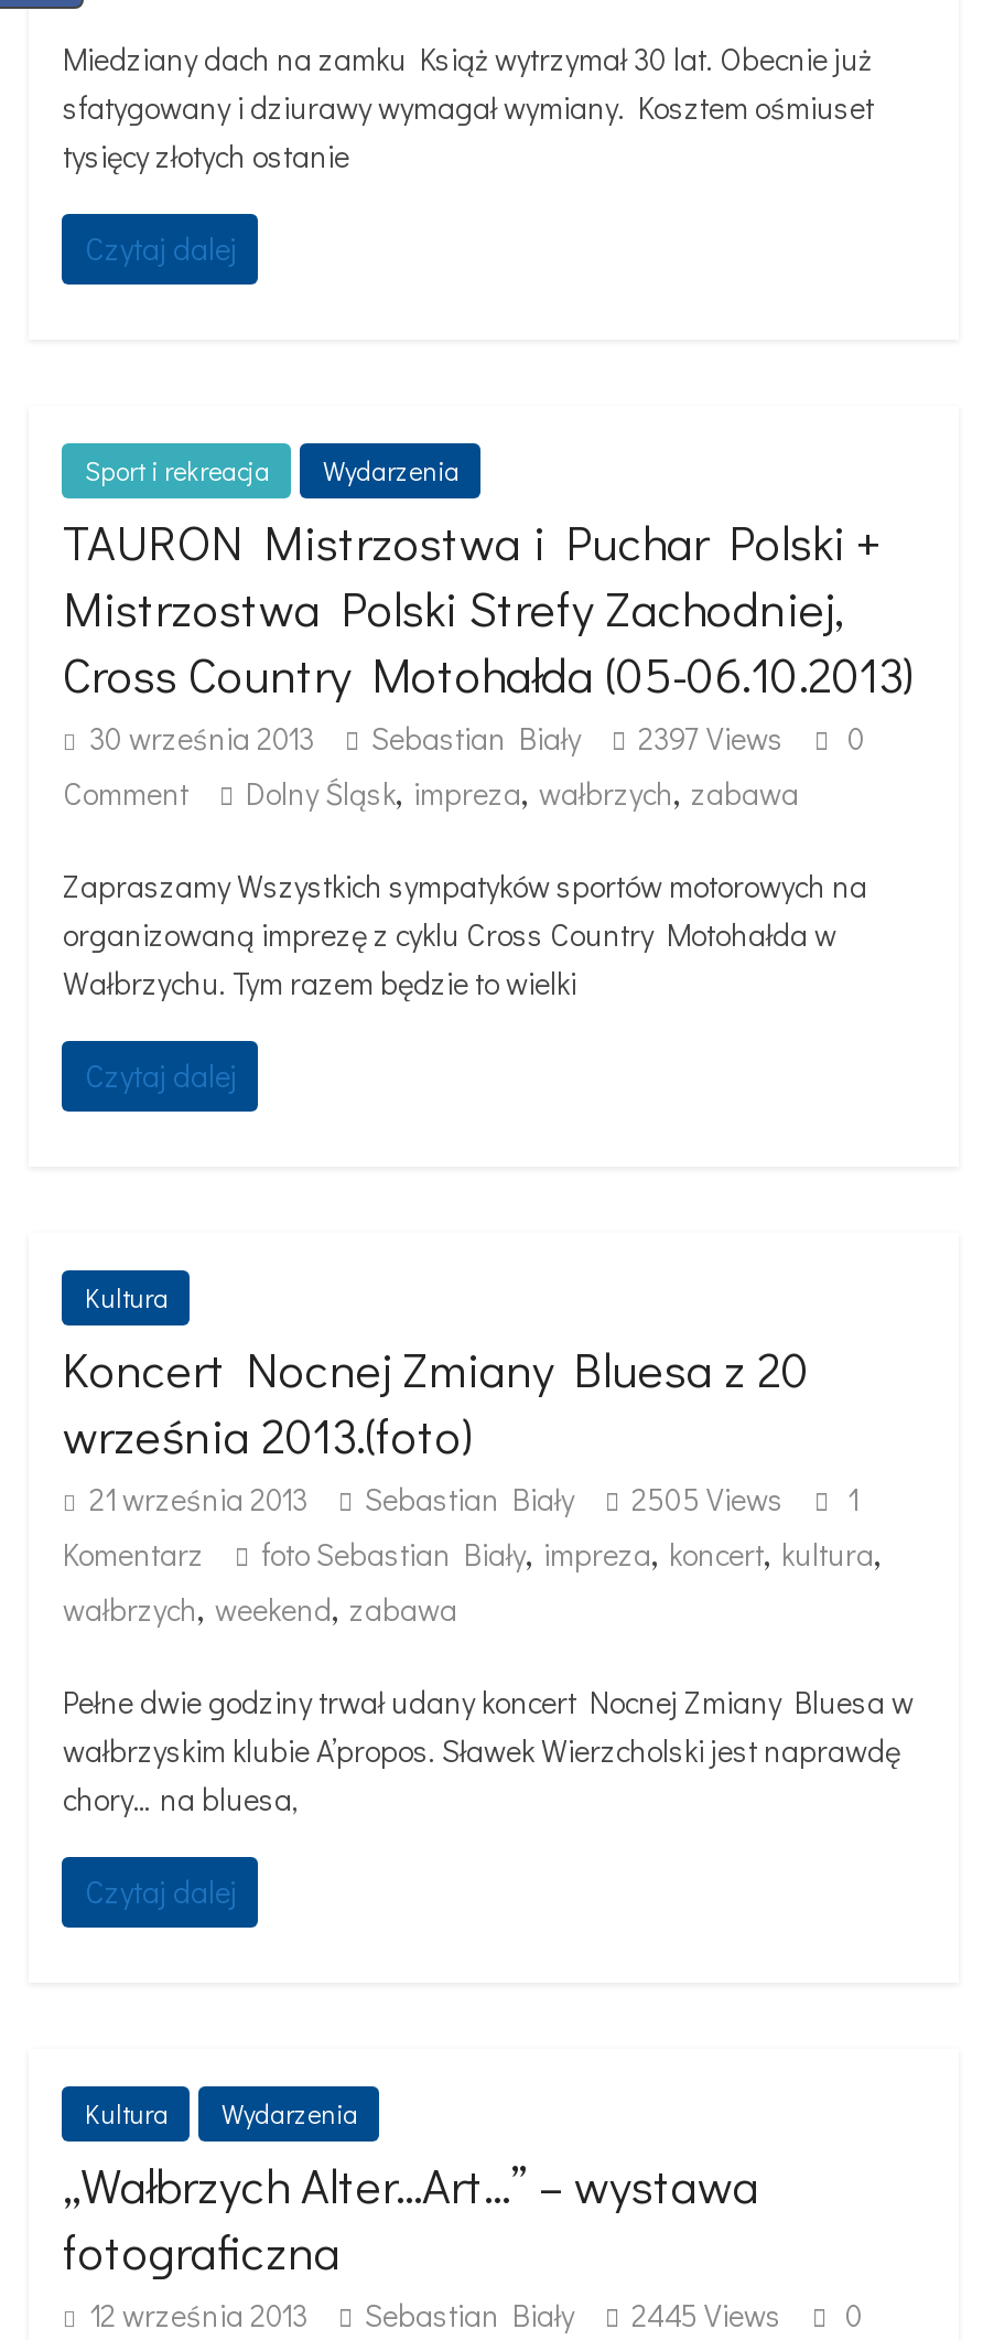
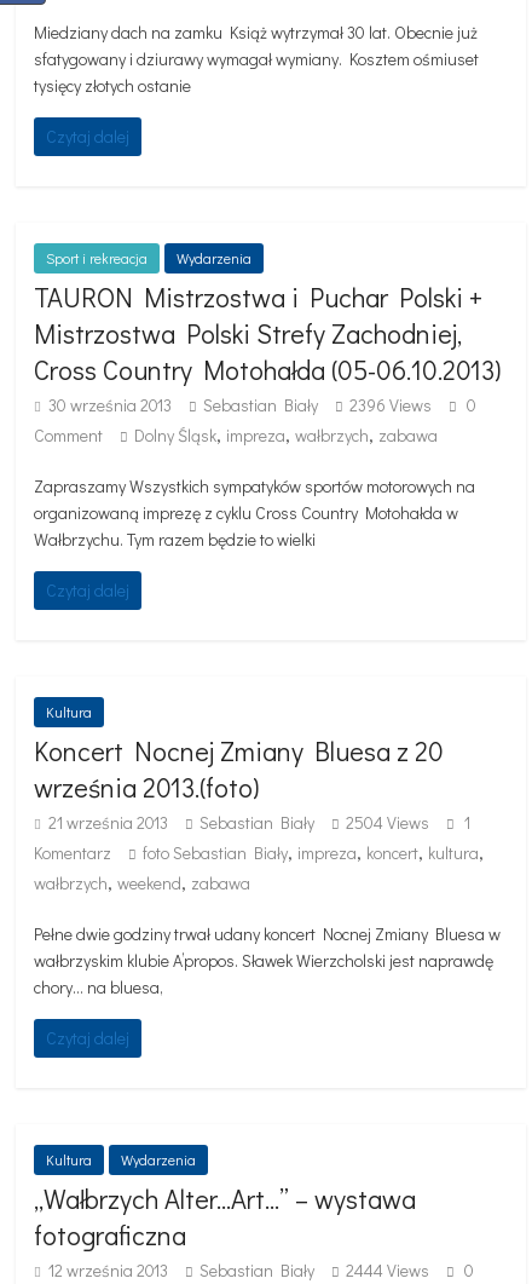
- 30 września 2013 Sebastian Biały 2397 Views 0
+ 30 września 2013 Sebastian Biały 2396 Views 0

- 21 września 2013 Sebastian Biały 2505 Views 1
+ 21 września 2013 Sebastian Biały 2504 Views 1

- 12 września 2013 Sebastian Biały 2445 Views 0
+ 12 września 2013 Sebastian Biały 2444 Views 0
